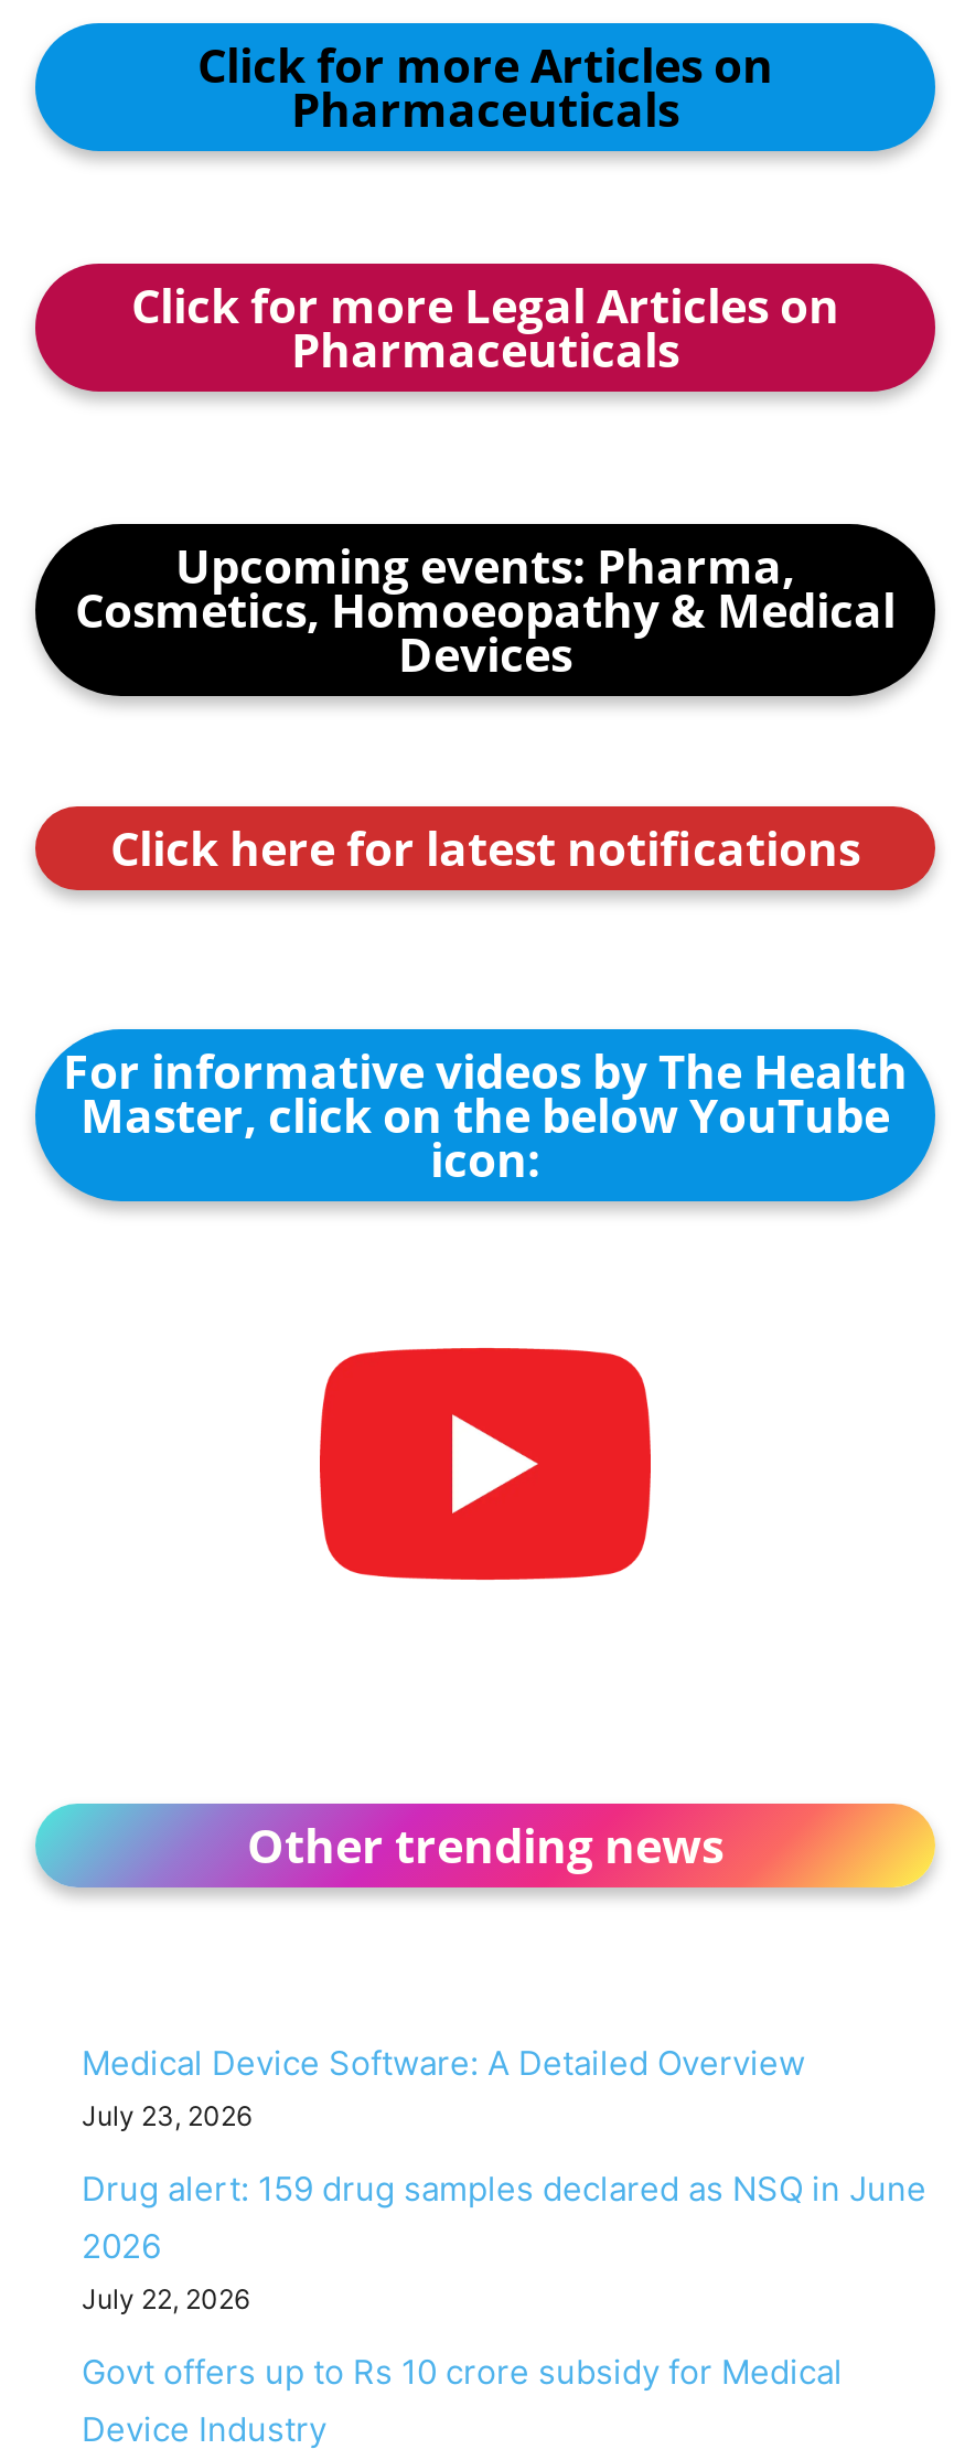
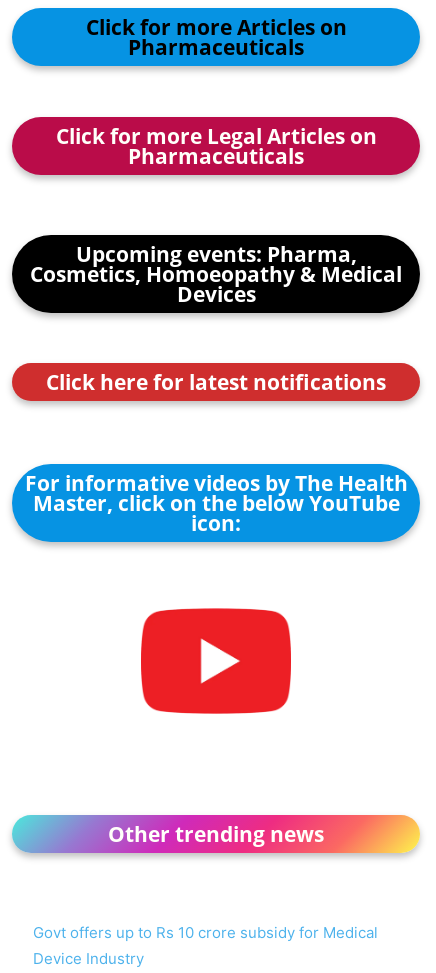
- Medical Device Software: A Detailed Overview
- July 23, 2026
- Drug alert: 159 drug samples declared as NSQ in June
- 2026
- July 22, 2026
